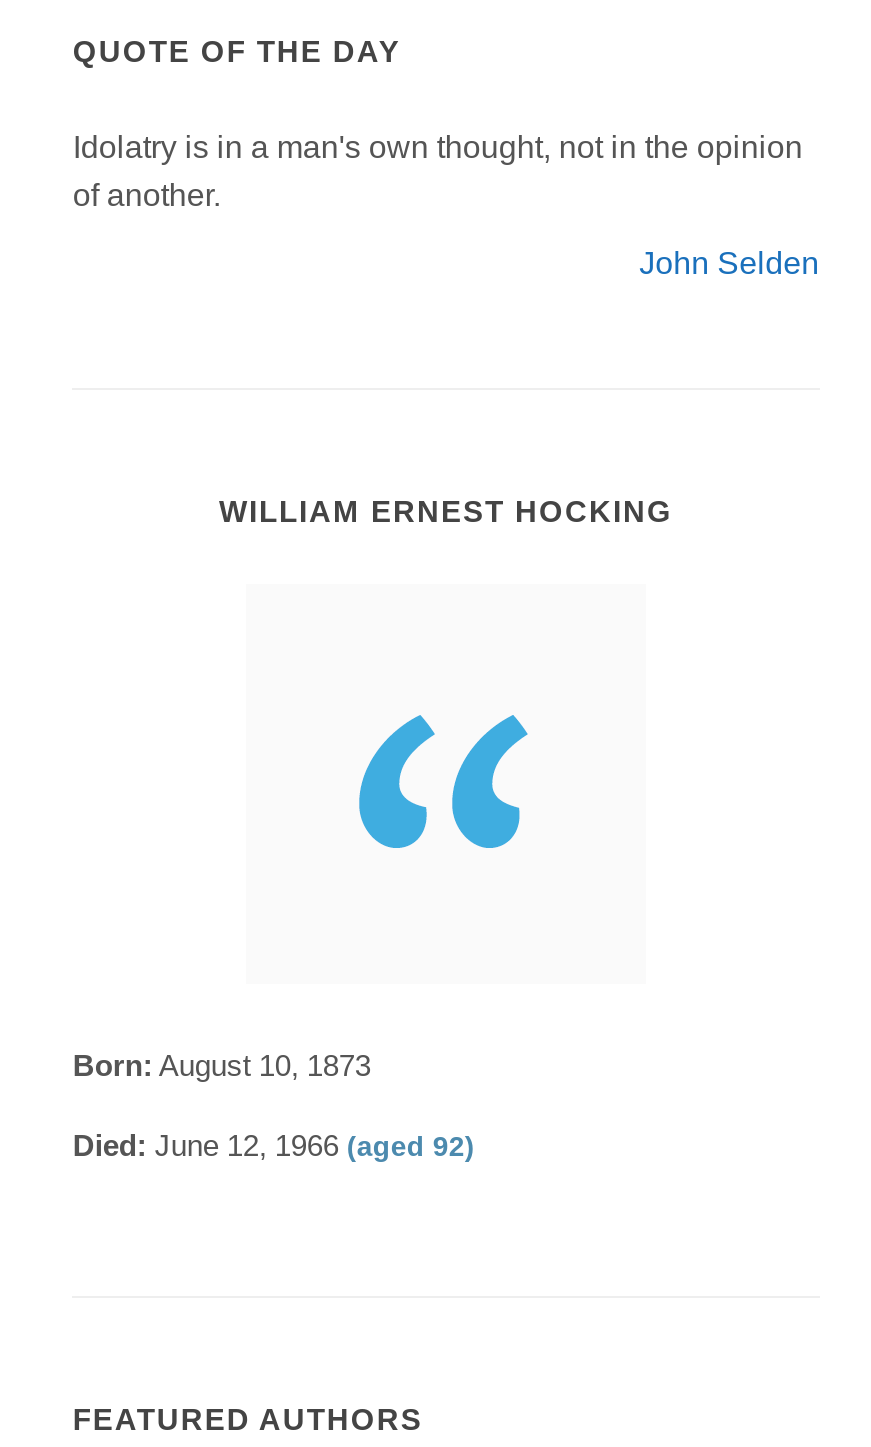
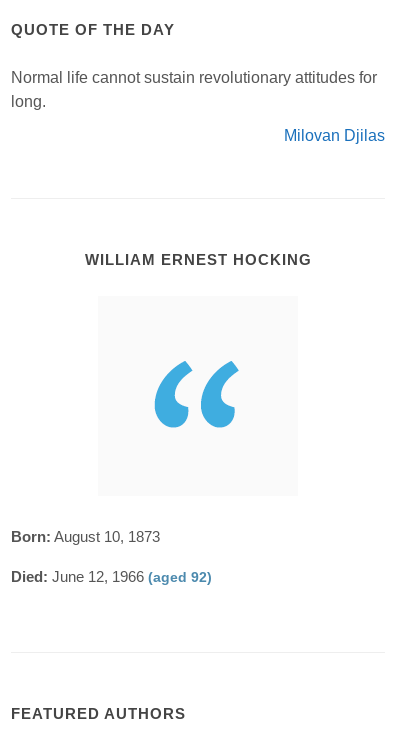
- Idolatry is in a man's own thought, not in the opinion
- of another.
+ Normal life cannot sustain revolutionary attitudes for
+ long.

- John Selden
+ Milovan Djilas
